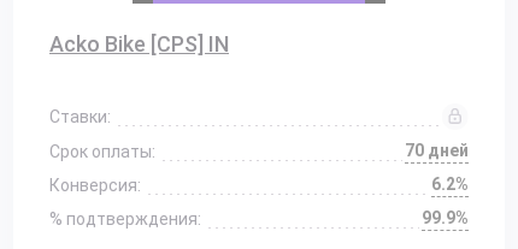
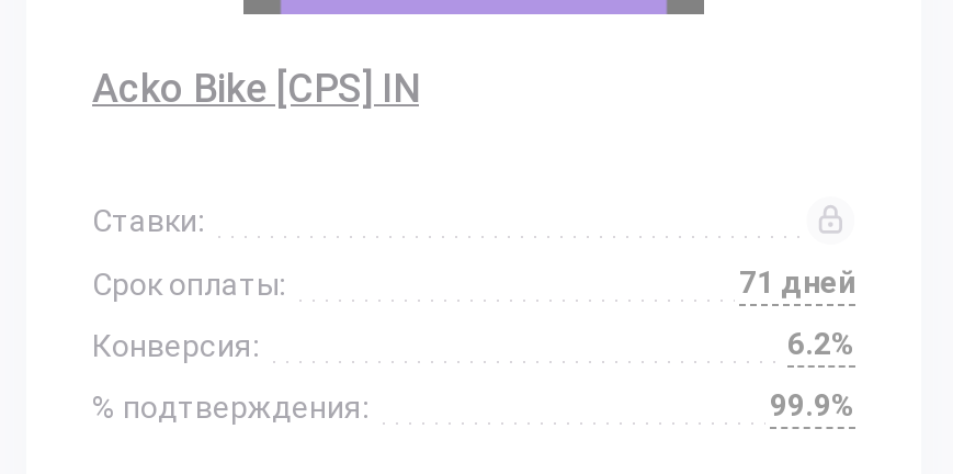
- 70 дней
+ 71 дней
